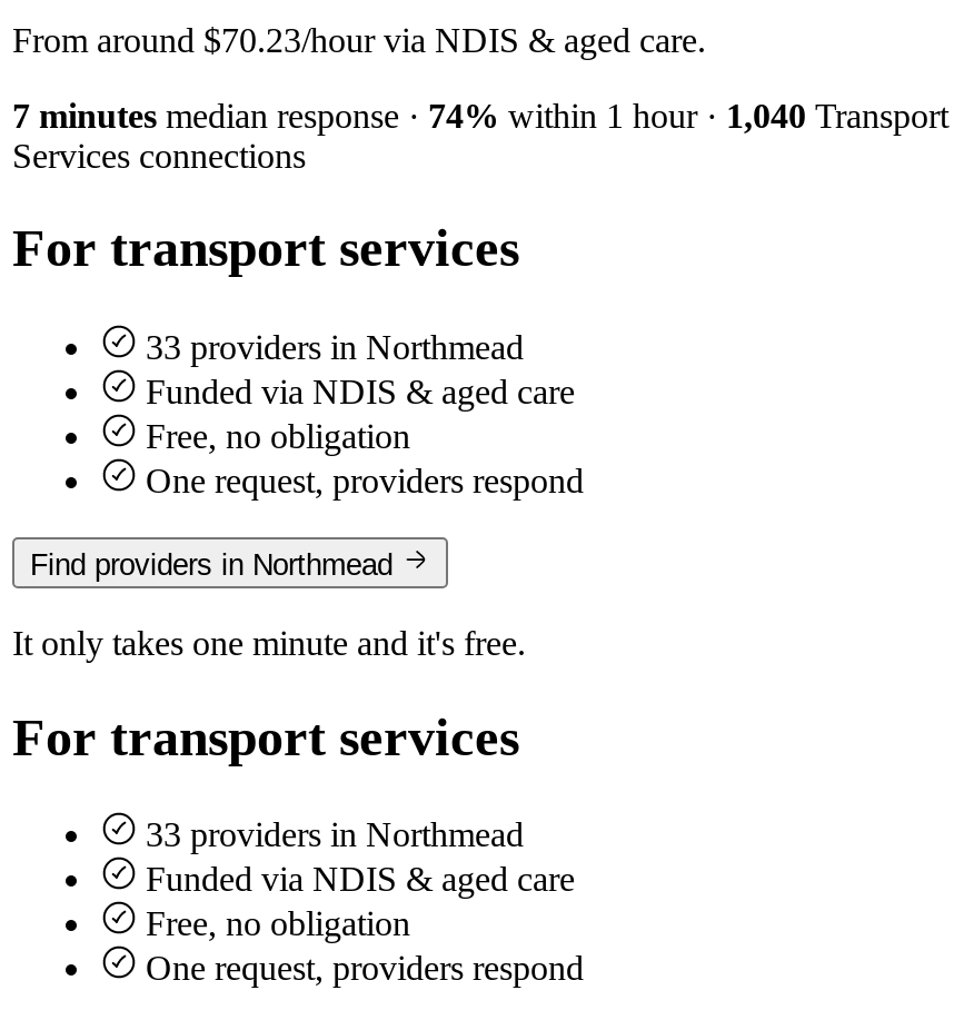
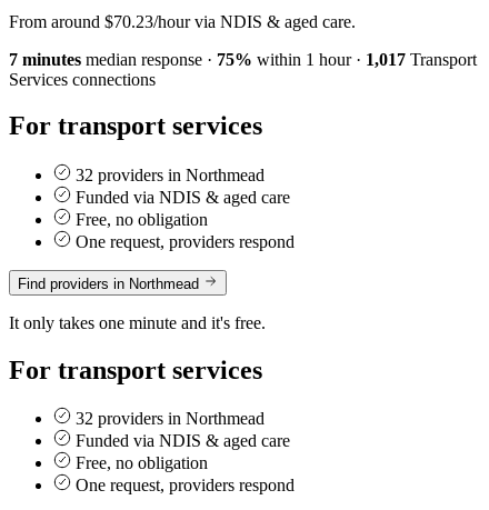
- 7 minutes median response · 74% within 1 hour · 1,040 Transport
+ 7 minutes median response · 75% within 1 hour · 1,017 Transport

- 33 providers in Northmead
+ 32 providers in Northmead

- 33 providers in Northmead
+ 32 providers in Northmead
